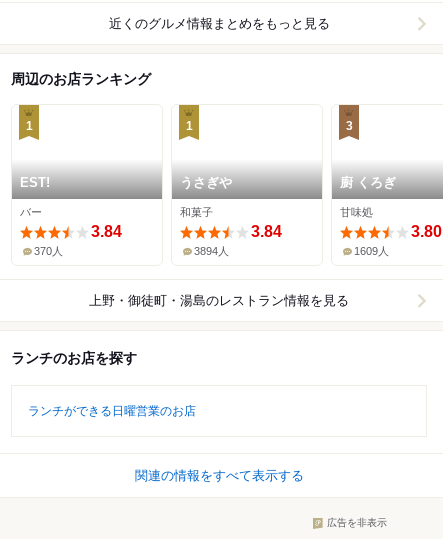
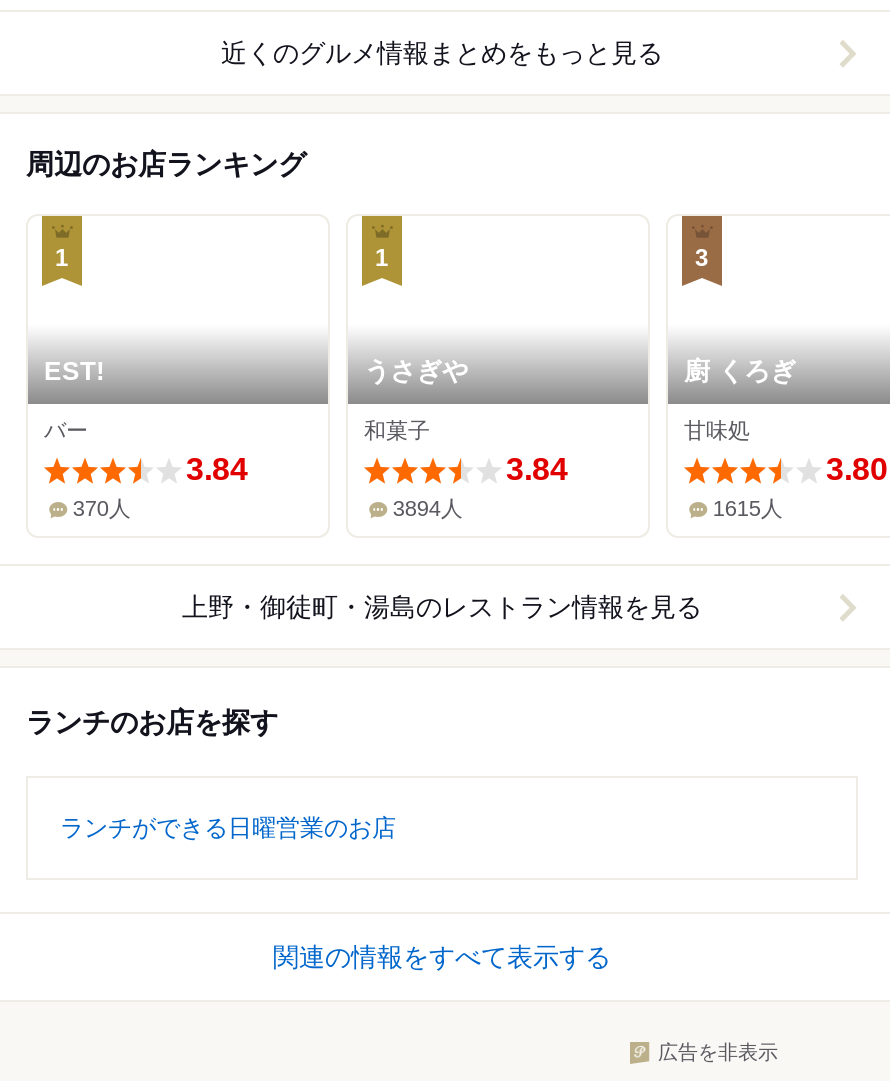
- 1609人
+ 1615人
